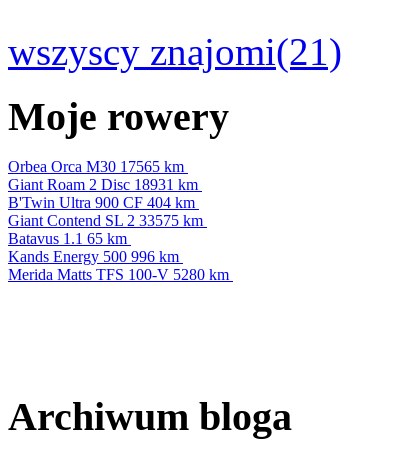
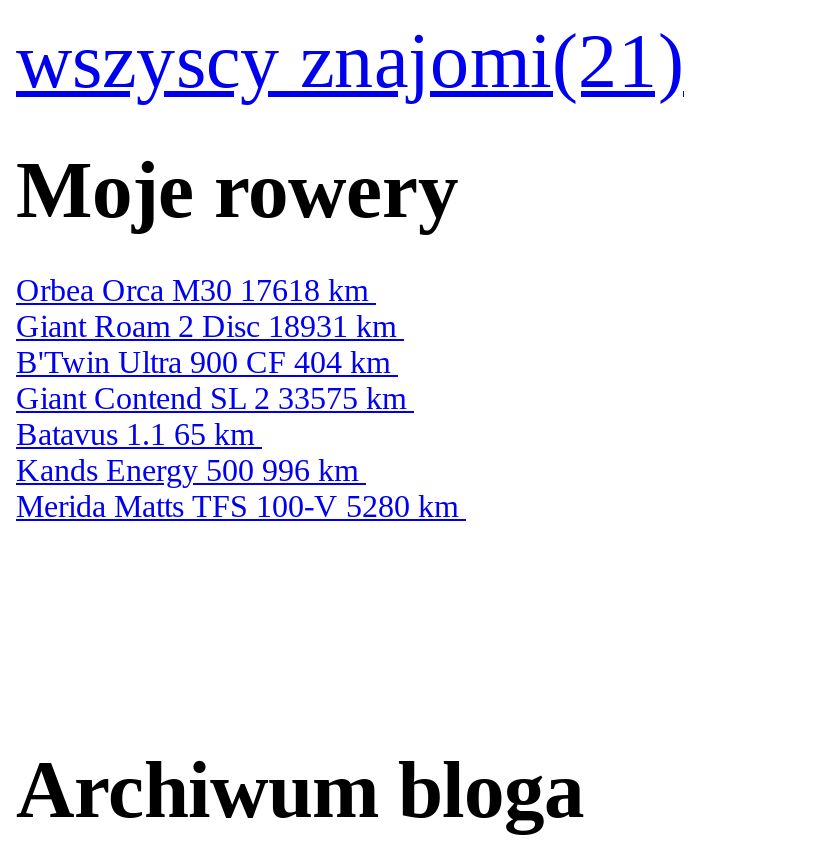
- Orbea Orca M30 17565 km
+ Orbea Orca M30 17618 km
